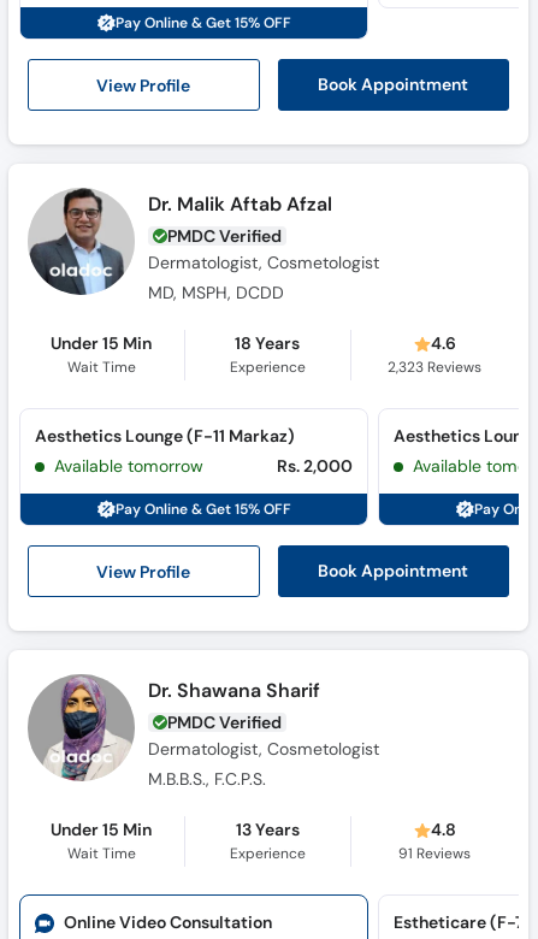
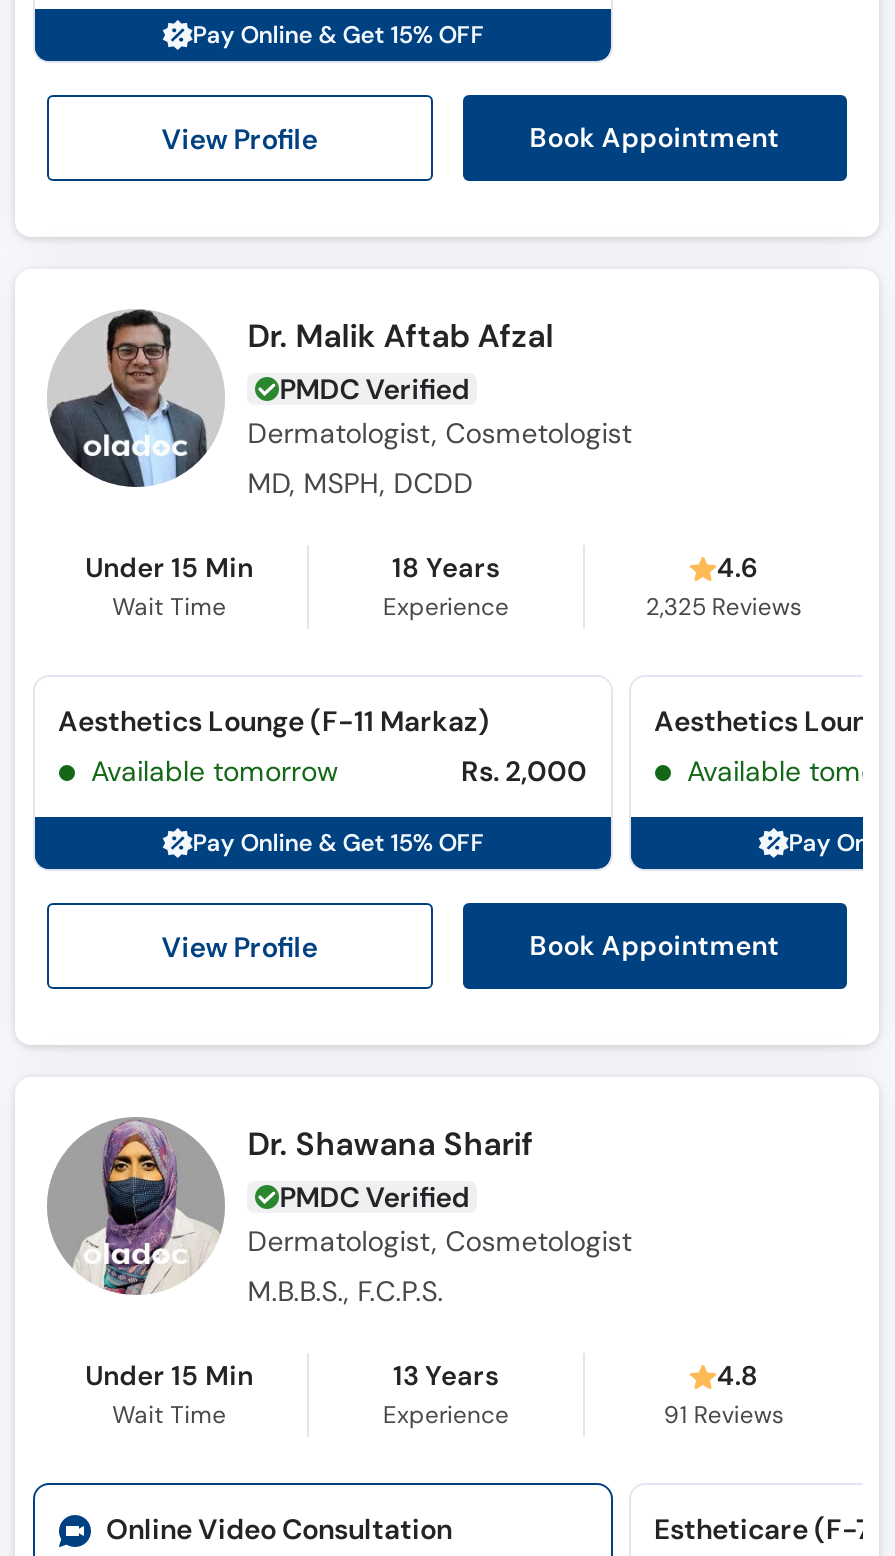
- 2,323 Reviews
+ 2,325 Reviews
